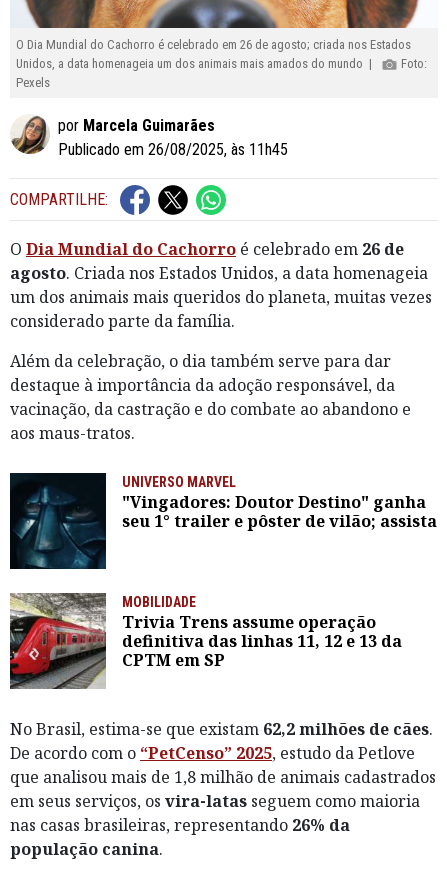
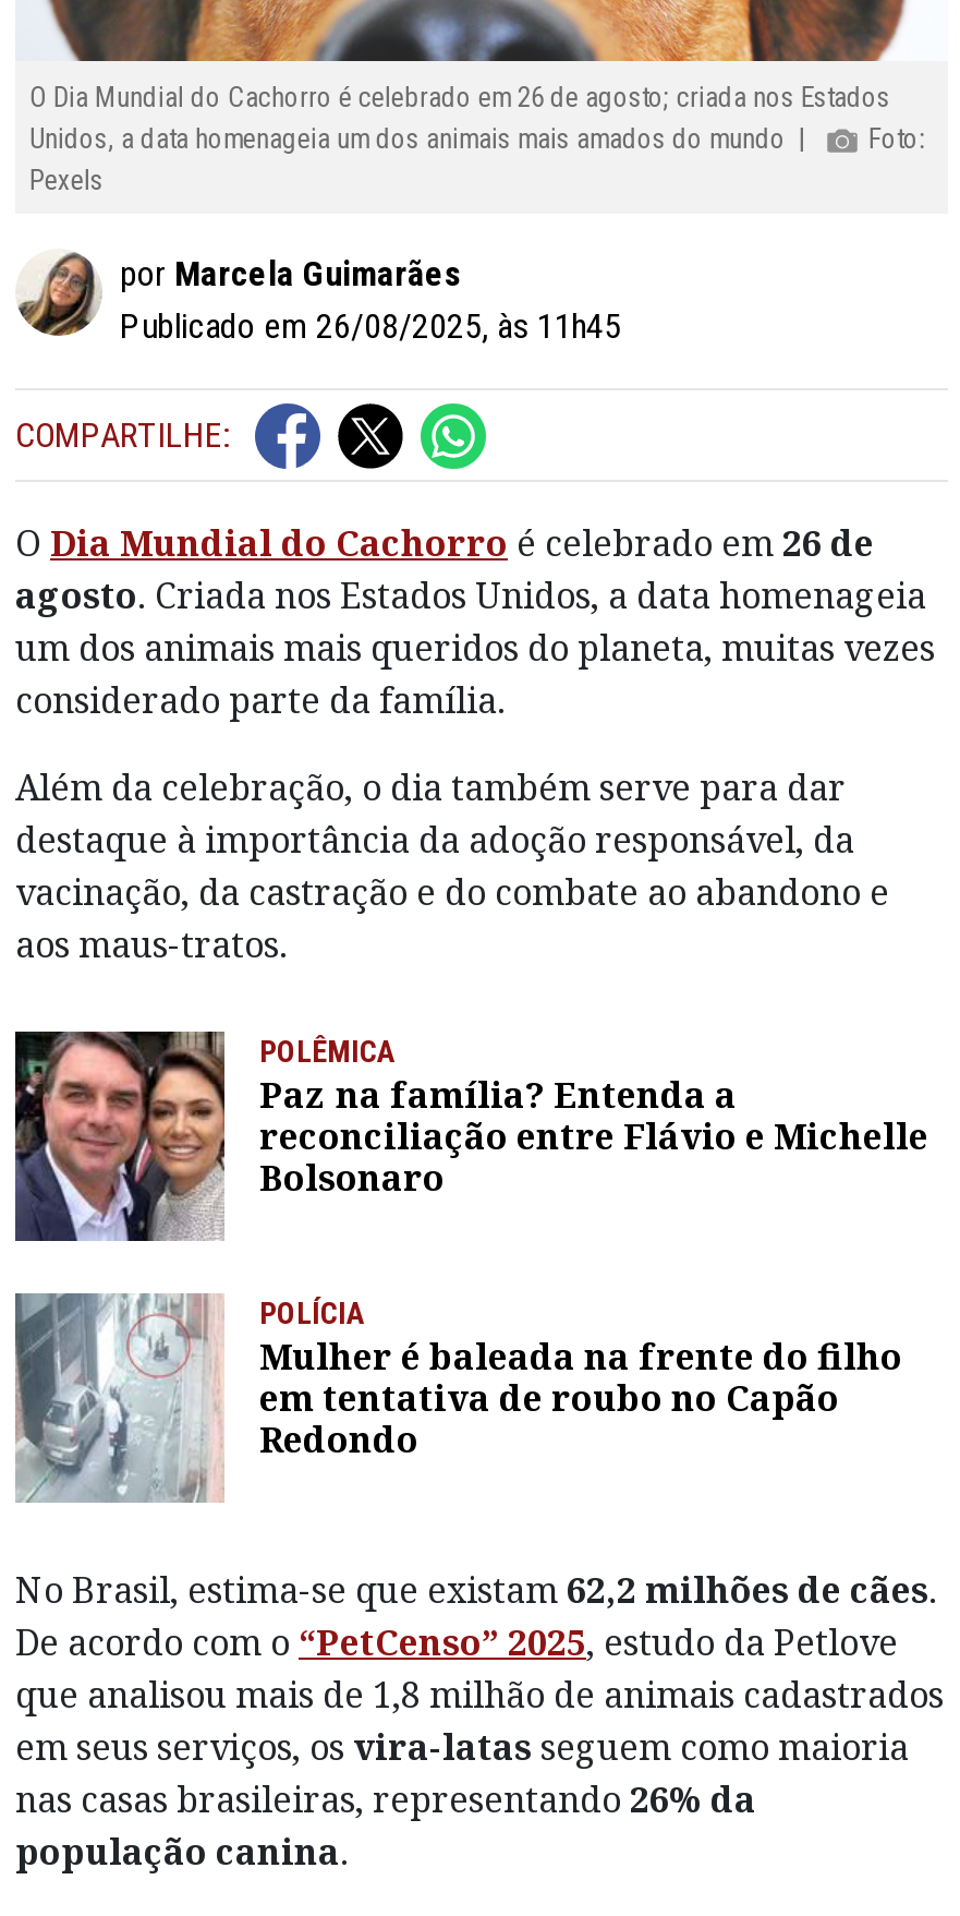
- [image]
- UNIVERSO MARVEL
- "Vingadores: Doutor Destino" ganha
- seu 1° trailer e pôster de vilão; assista
+ [image]
+ POLÊMICA
+ Paz na família? Entenda a
+ reconciliação entre Flávio e Michelle
+ Bolsonaro

- [image]
- MOBILIDADE
- Trivia Trens assume operação
- definitiva das linhas 11, 12 e 13 da
- CPTM em SP
+ [image]
+ POLÍCIA
+ Mulher é baleada na frente do filho
+ em tentativa de roubo no Capão
+ Redondo
